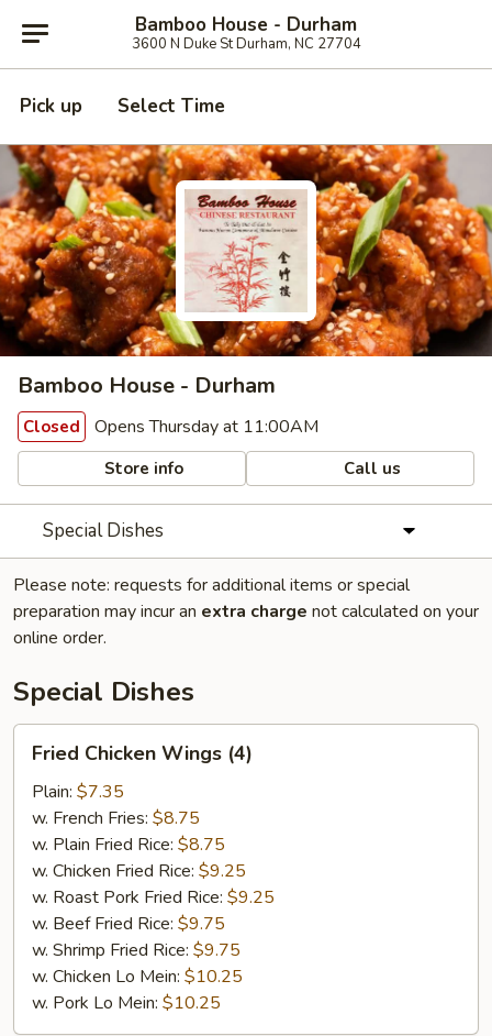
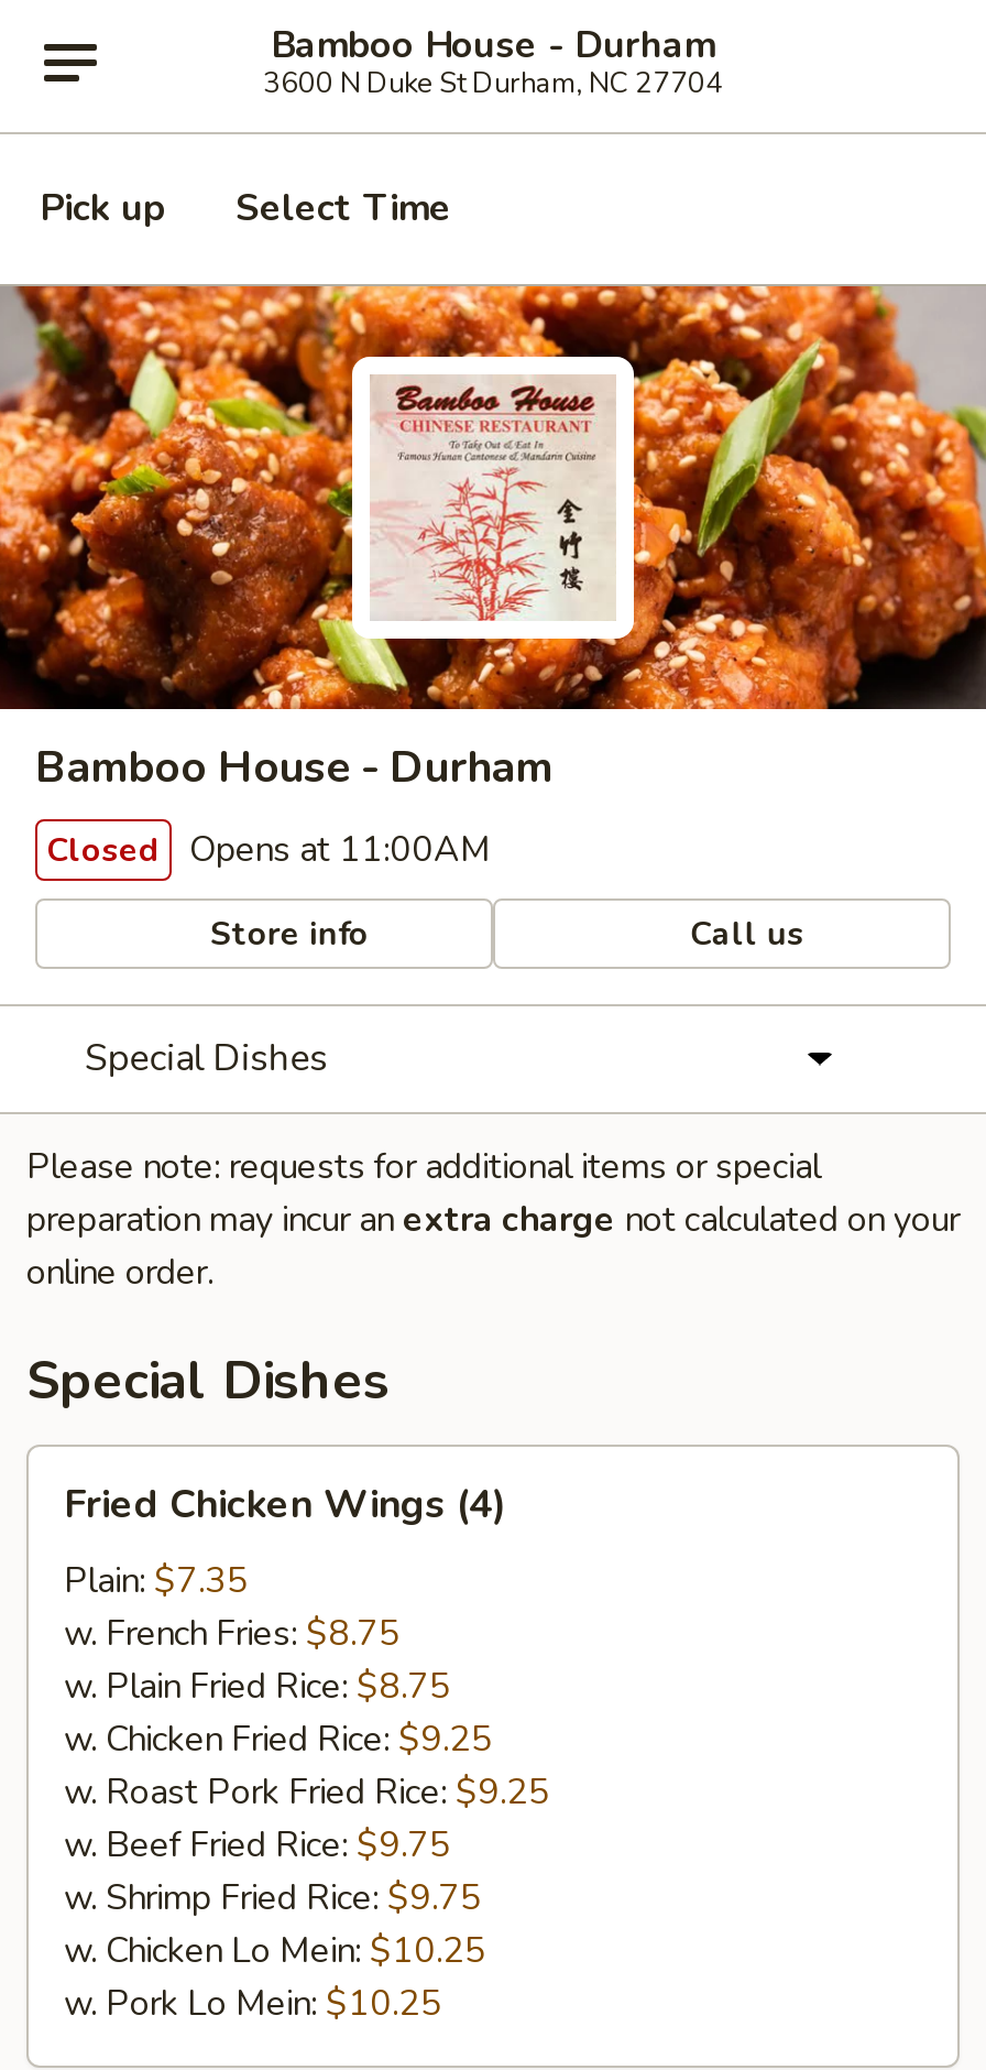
- Closed Opens Thursday at 11:00AM
+ Closed Opens at 11:00AM
